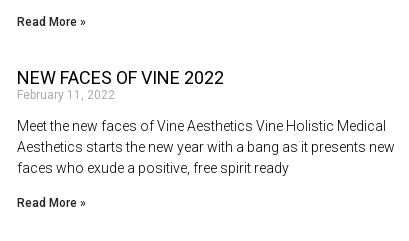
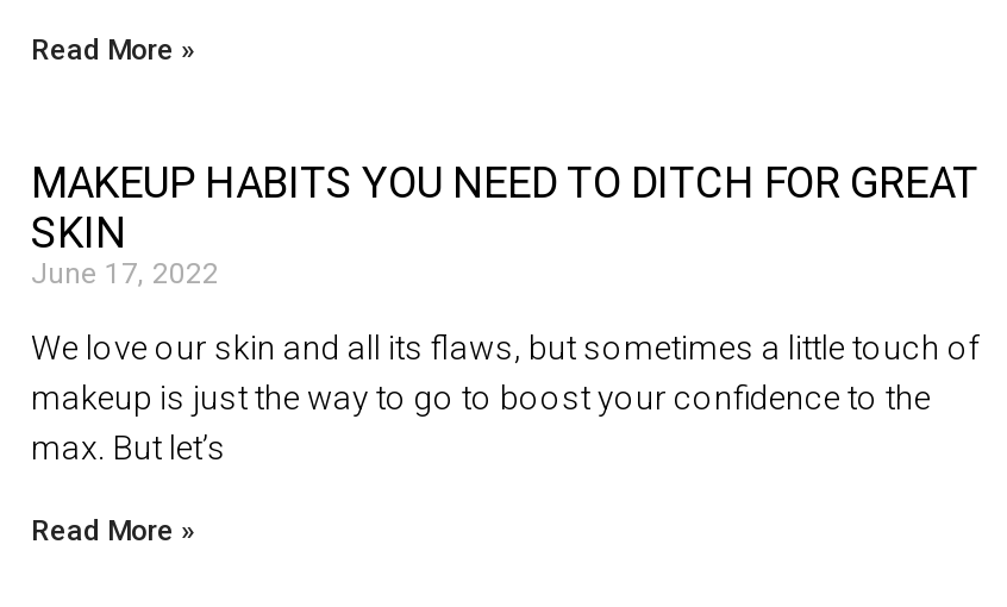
- NEW FACES OF VINE 2022
- February 11, 2022
+ MAKEUP HABITS YOU NEED TO DITCH FOR GREAT
+ SKIN
+ June 17, 2022

- Meet the new faces of Vine Aesthetics Vine Holistic Medical
- Aesthetics starts the new year with a bang as it presents new
- faces who exude a positive, free spirit ready
+ We love our skin and all its flaws, but sometimes a little touch of
+ makeup is just the way to go to boost your confidence to the
+ max. But let’s
